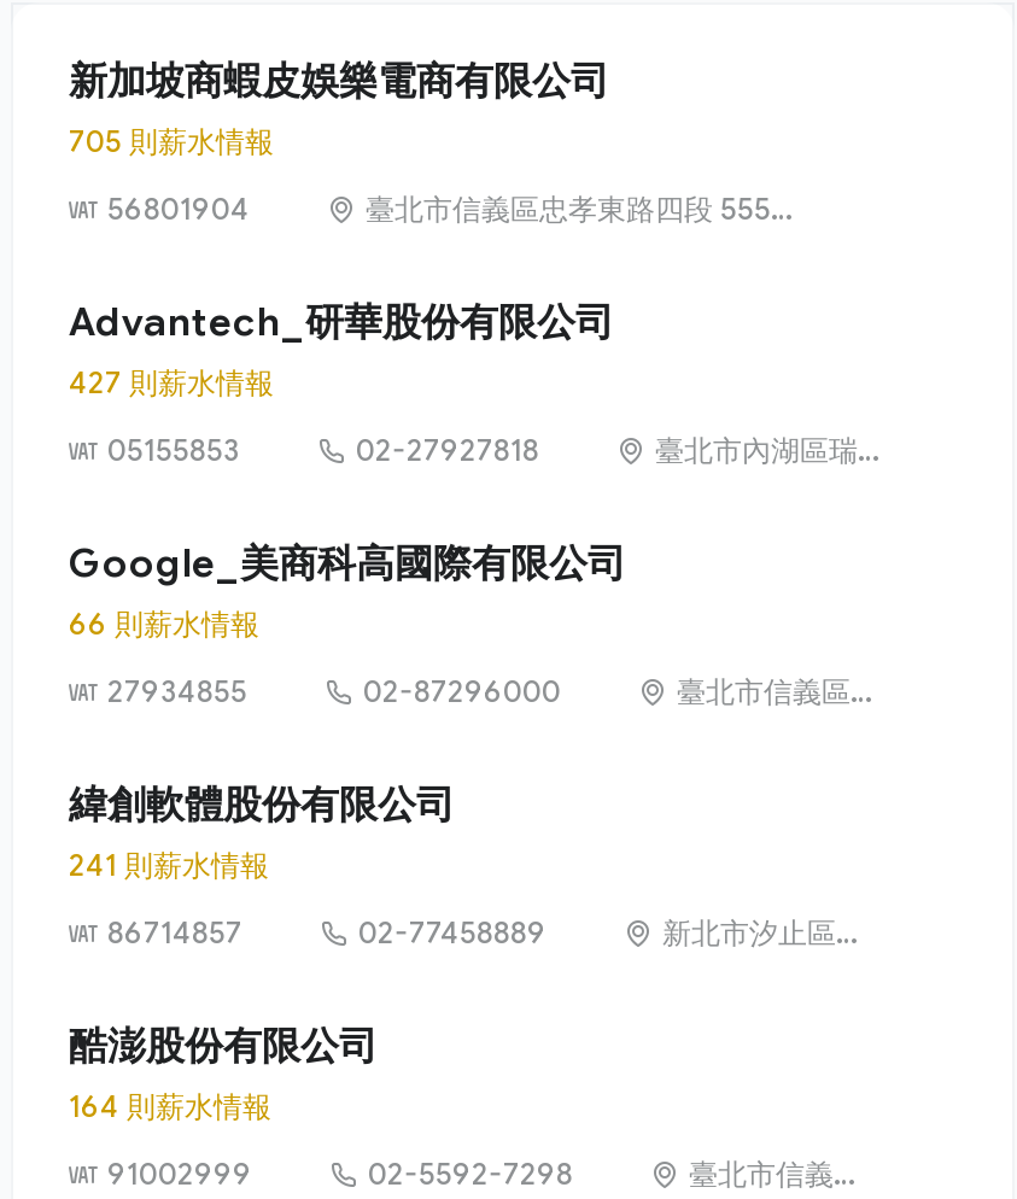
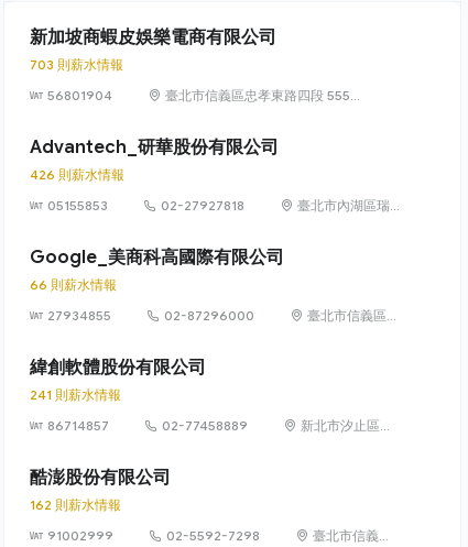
- 705 則薪水情報
+ 703 則薪水情報

- 427 則薪水情報
+ 426 則薪水情報

- 164 則薪水情報
+ 162 則薪水情報
